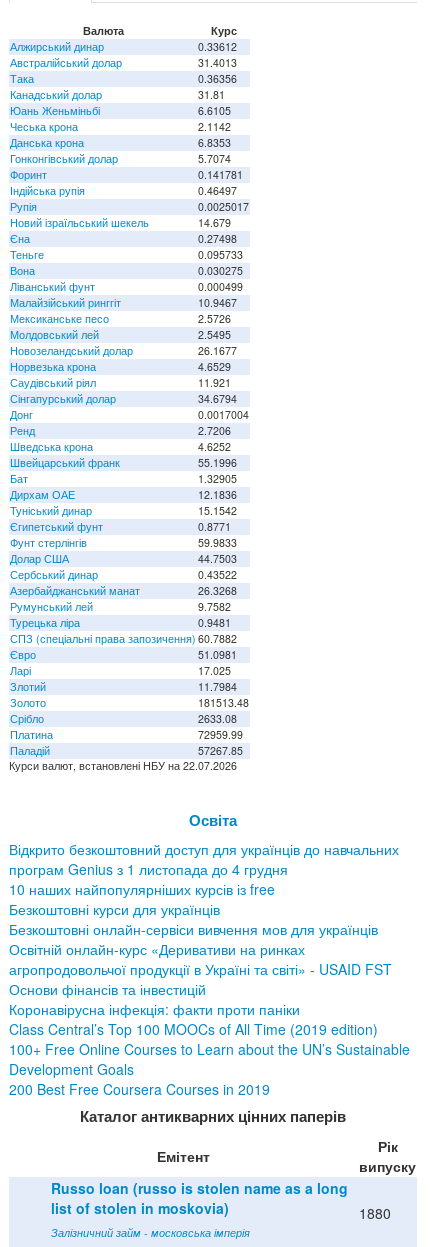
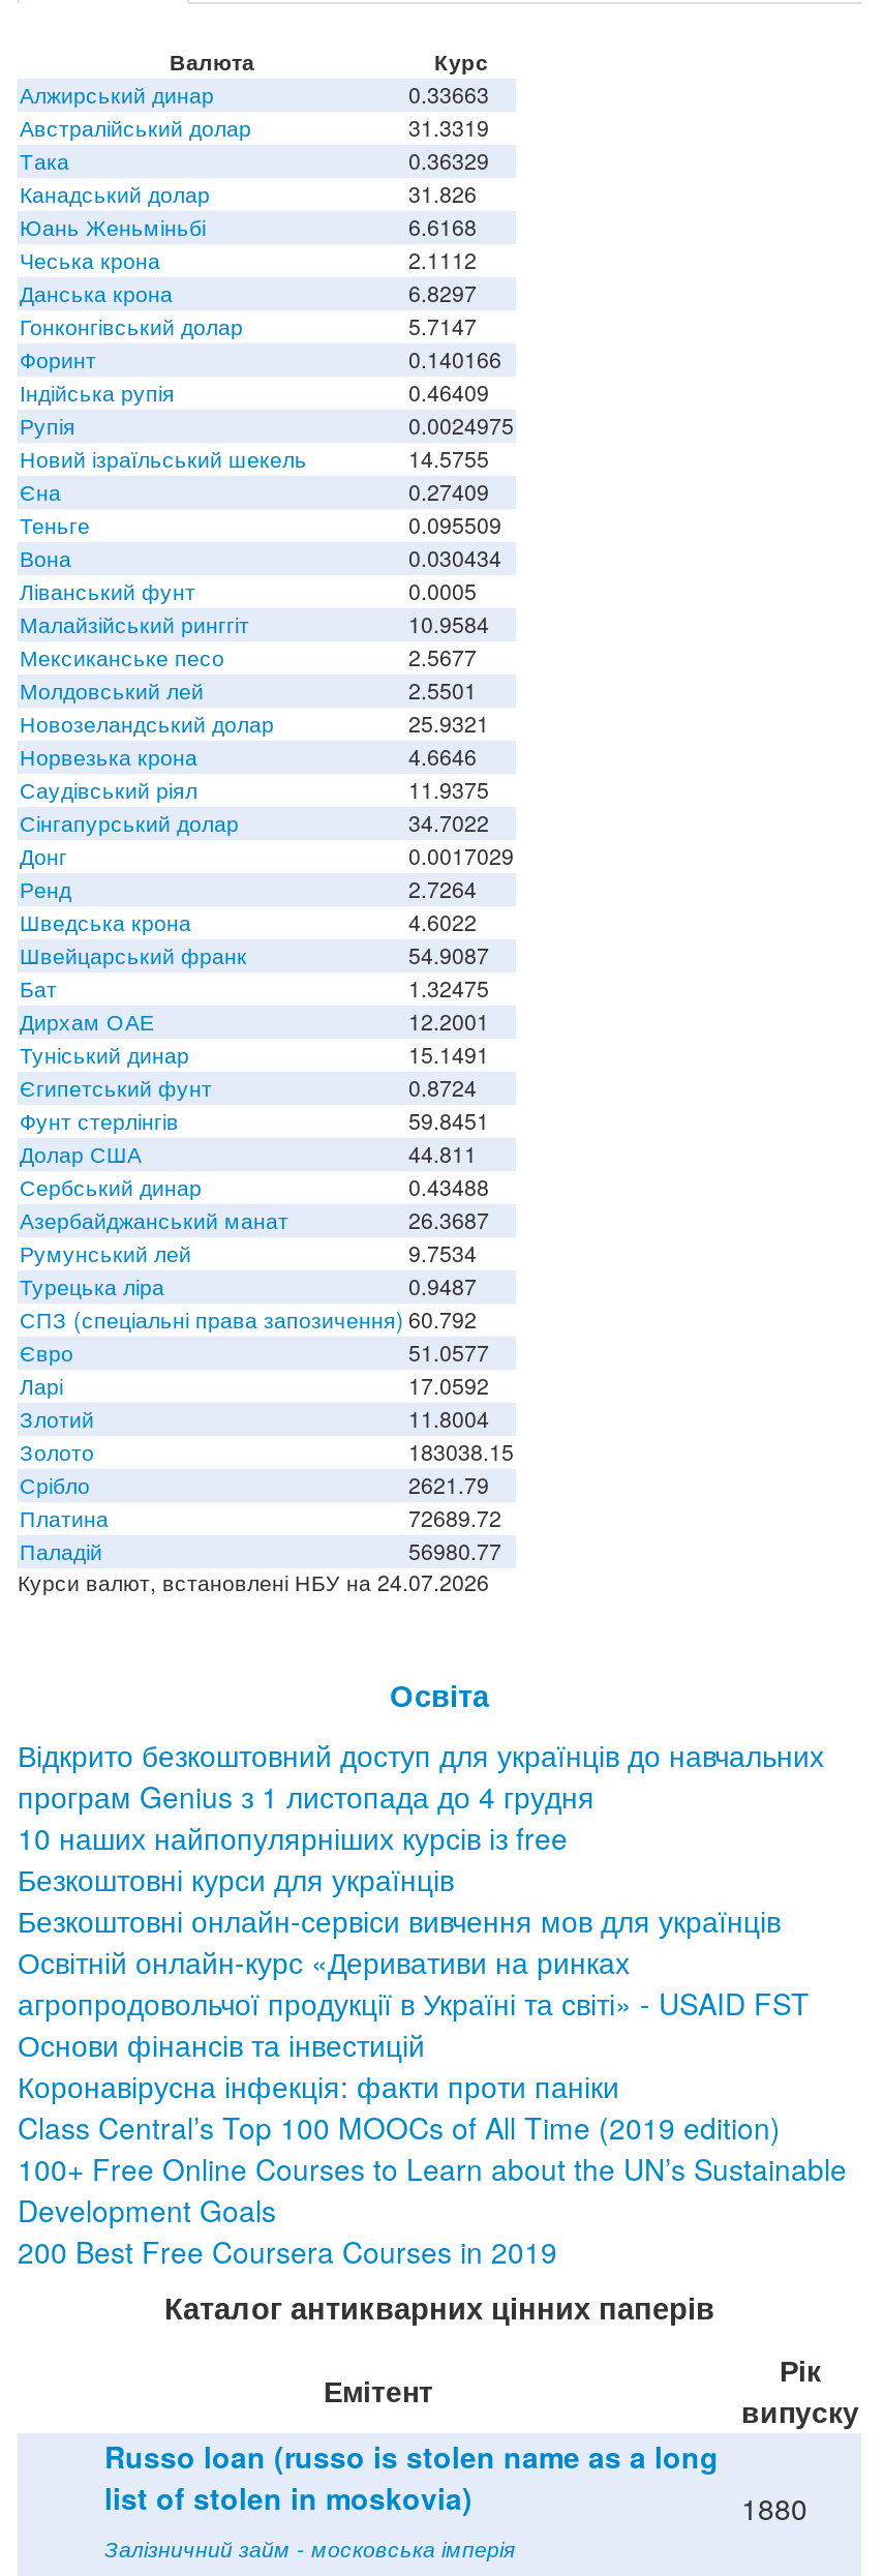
- 0.33612
+ 0.33663

- 31.4013
+ 31.3319

- 0.36356
+ 0.36329

- 31.81
+ 31.826

- 6.6105
+ 6.6168

- 2.1142
+ 2.1112

- 6.8353
+ 6.8297

- 5.7074
+ 5.7147

- 0.141781
+ 0.140166

- 0.46497
+ 0.46409

- 0.0025017
+ 0.0024975

- 14.679
+ 14.5755

- 0.27498
+ 0.27409

- 0.095733
+ 0.095509

- 0.030275
+ 0.030434

- 0.000499
+ 0.0005

- 10.9467
+ 10.9584

- 2.5726
+ 2.5677

- 2.5495
+ 2.5501

- 26.1677
+ 25.9321

- 4.6529
+ 4.6646

- 11.921
+ 11.9375

- 34.6794
+ 34.7022

- 0.0017004
+ 0.0017029

- 2.7206
+ 2.7264

- 4.6252
+ 4.6022

- 55.1996
+ 54.9087

- 1.32905
+ 1.32475

- 12.1836
+ 12.2001

- 15.1542
+ 15.1491

- 0.8771
+ 0.8724

- 59.9833
+ 59.8451

- 44.7503
+ 44.811

- 0.43522
+ 0.43488

- 26.3268
+ 26.3687

- 9.7582
+ 9.7534

- 0.9481
+ 0.9487

- СПЗ (спеціальні права запозичення) 60.7882
+ СПЗ (спеціальні права запозичення) 60.792

- 51.0981
+ 51.0577

- 17.025
+ 17.0592

- 11.7984
+ 11.8004

- 181513.48
+ 183038.15

- 2633.08
+ 2621.79

- 72959.99
+ 72689.72

- 57267.85
+ 56980.77

- Курси валют, встановлені НБУ на 22.07.2026
+ Курси валют, встановлені НБУ на 24.07.2026
